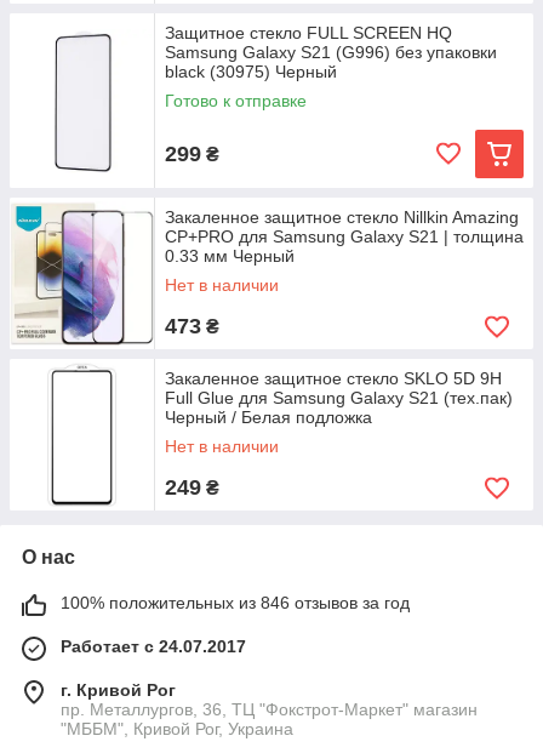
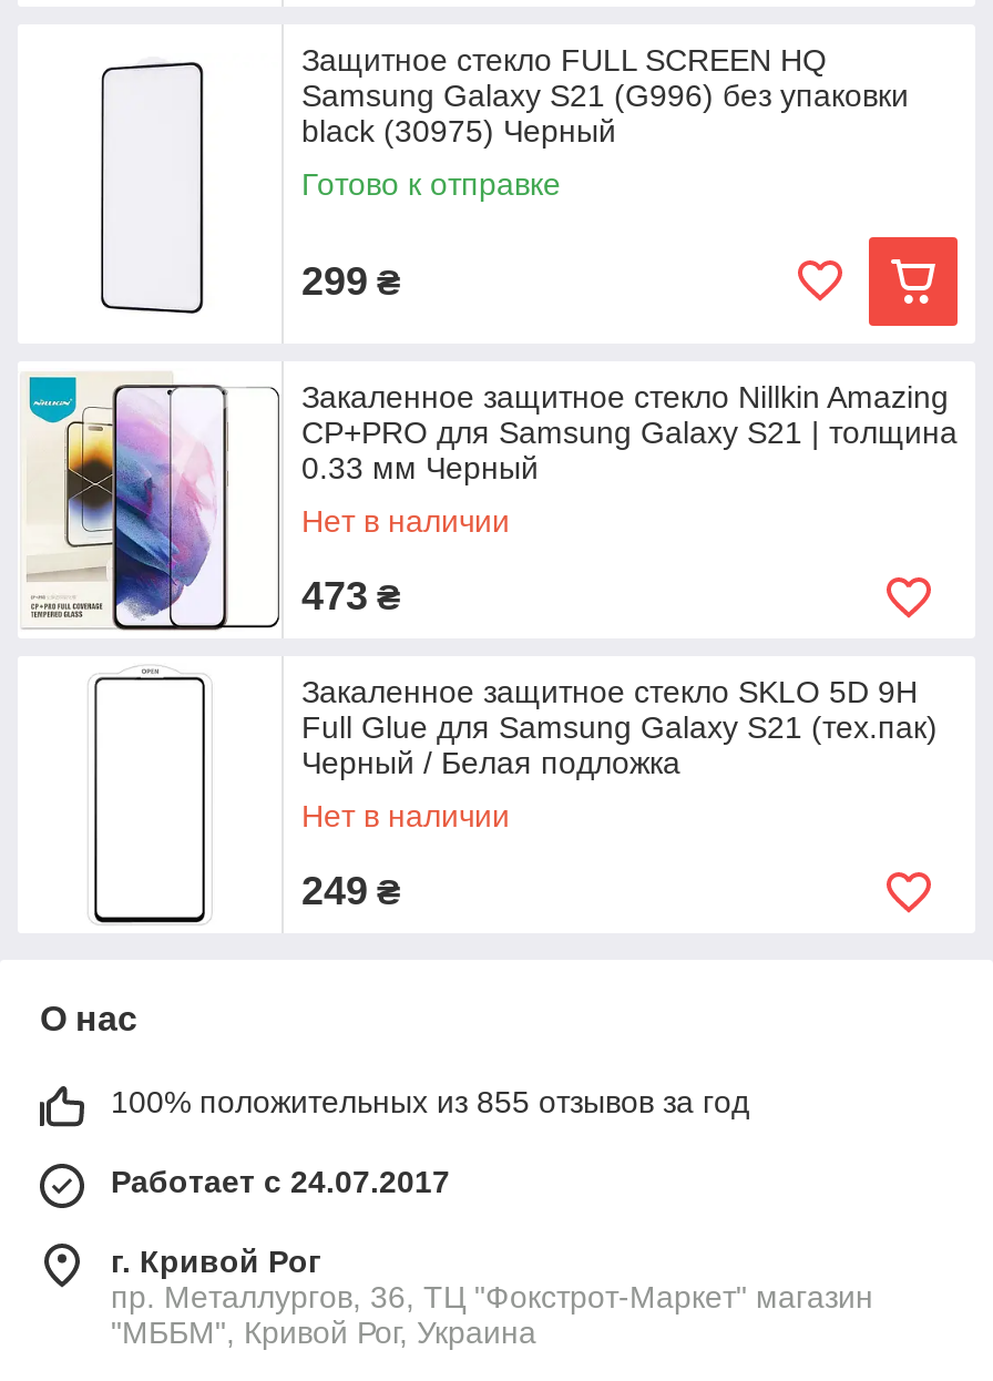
- 100% положительных из 846 отзывов за год
+ 100% положительных из 855 отзывов за год
